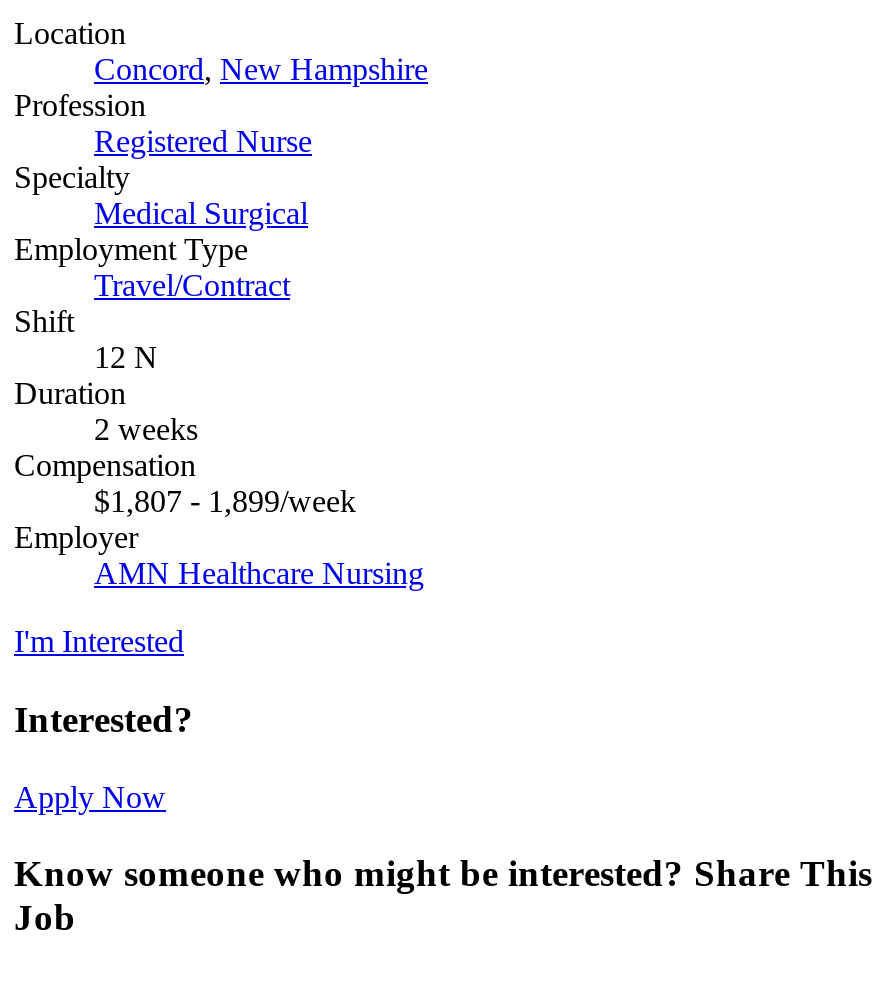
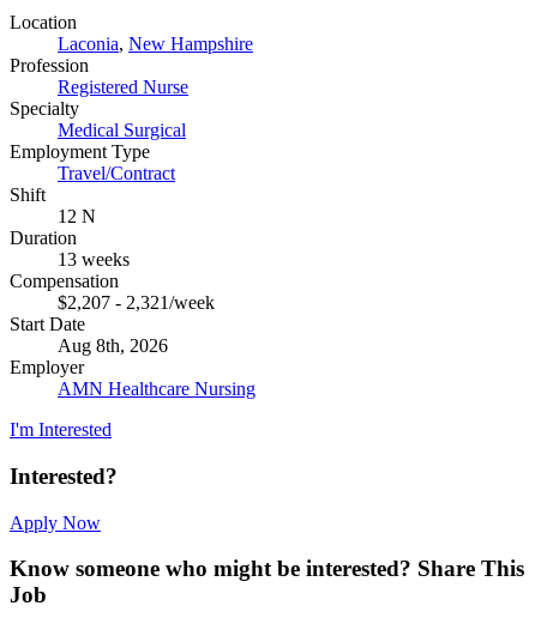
- Concord, New Hampshire
+ Laconia, New Hampshire

- 2 weeks
+ 13 weeks

- $1,807 - 1,899/week
+ $2,207 - 2,321/week
+ Start Date
+ Aug 8th, 2026
